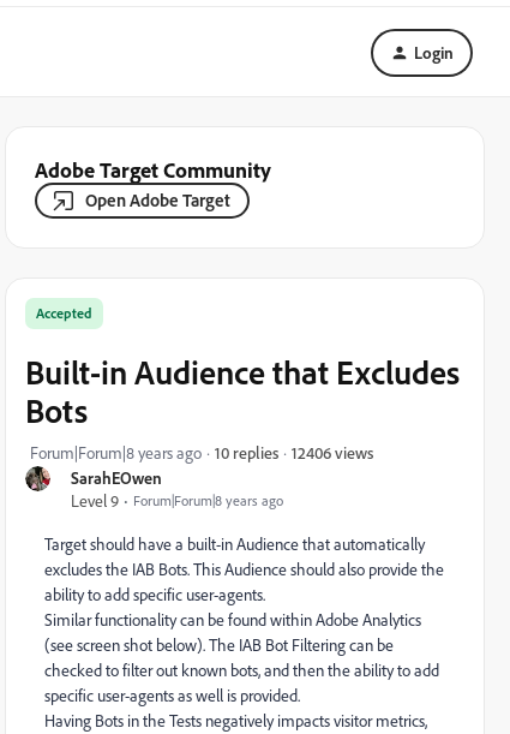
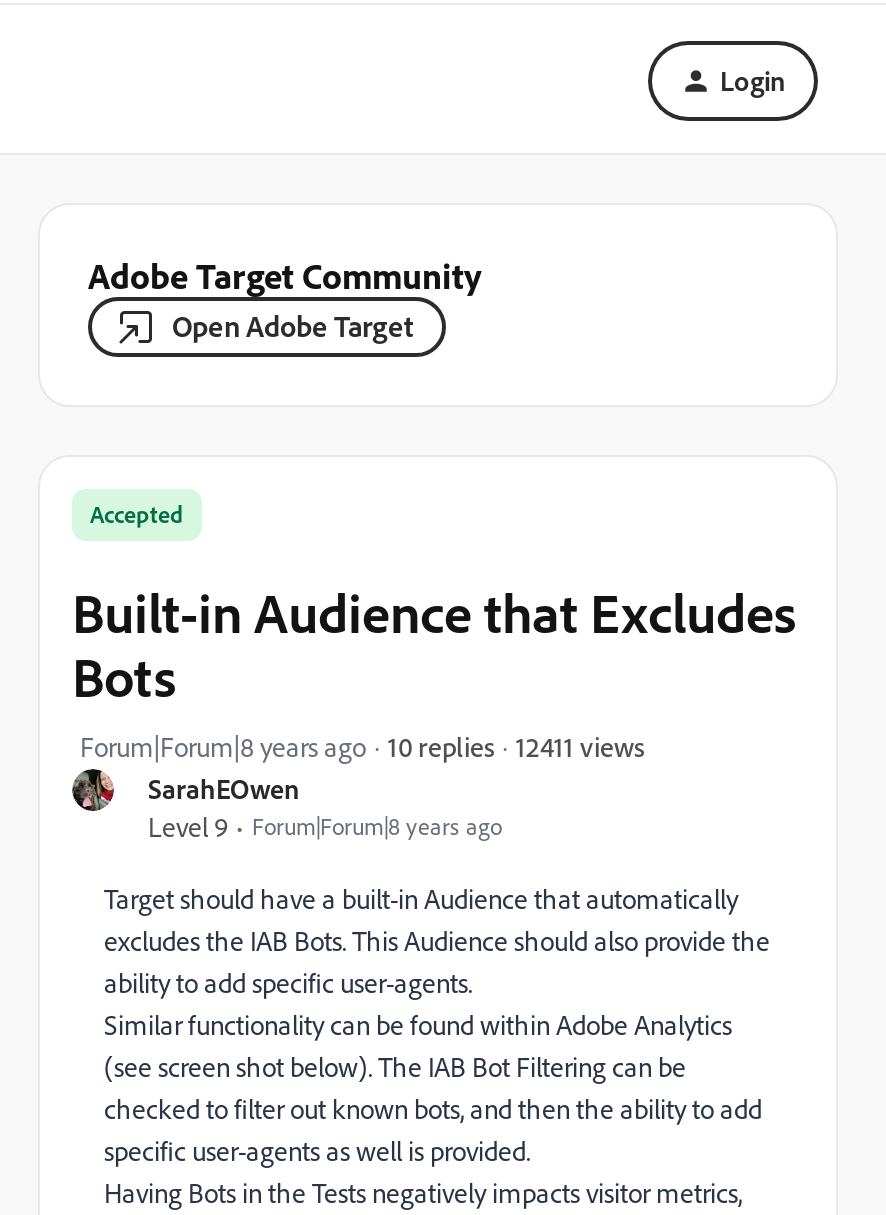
- 12406 views
+ 12411 views
